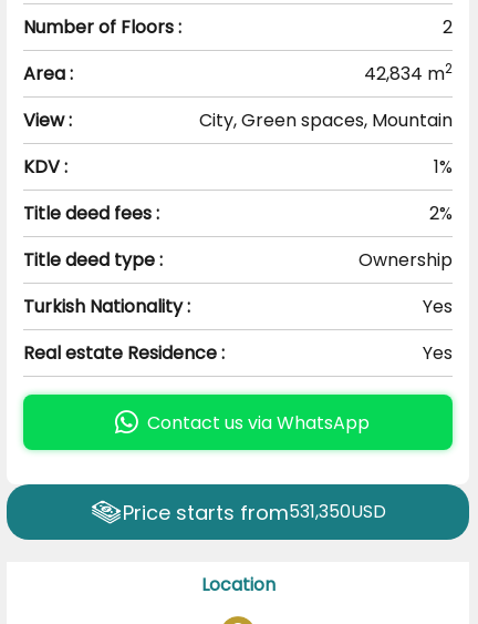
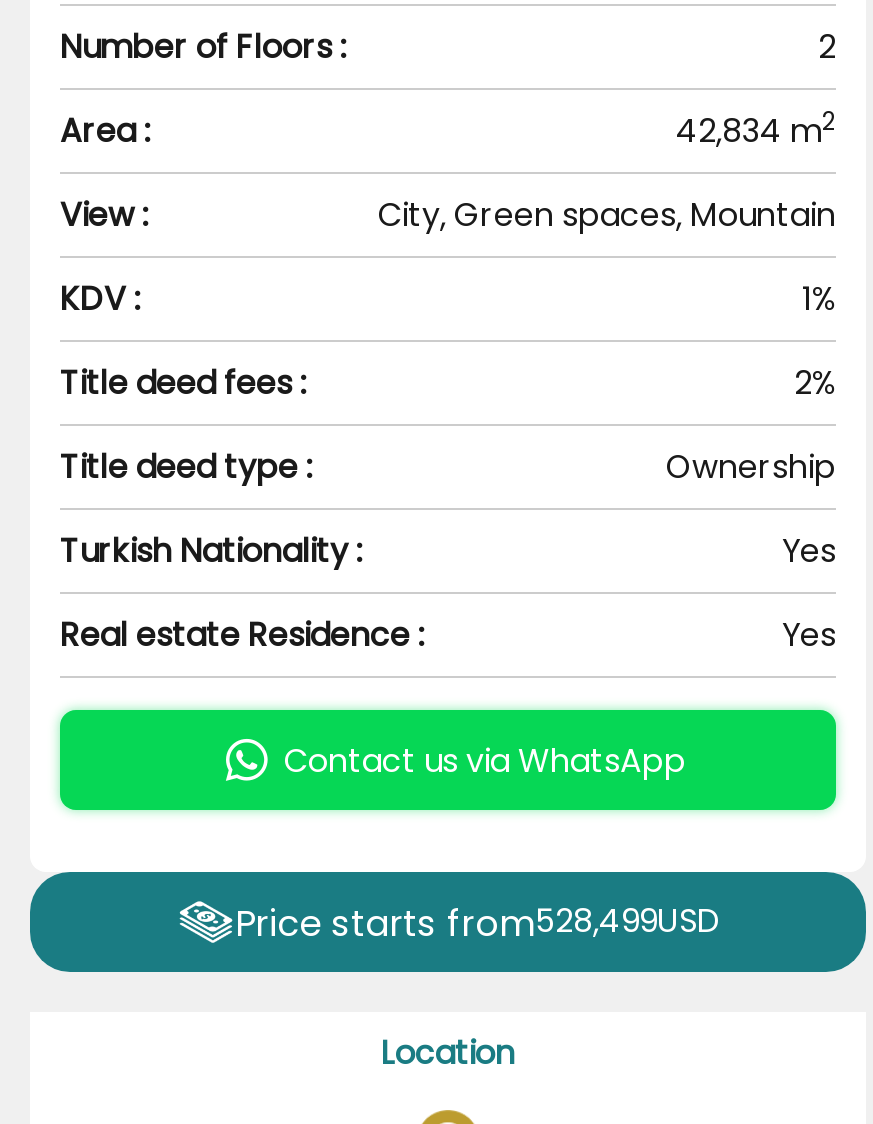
- Price starts from531,350USD
+ Price starts from528,499USD
